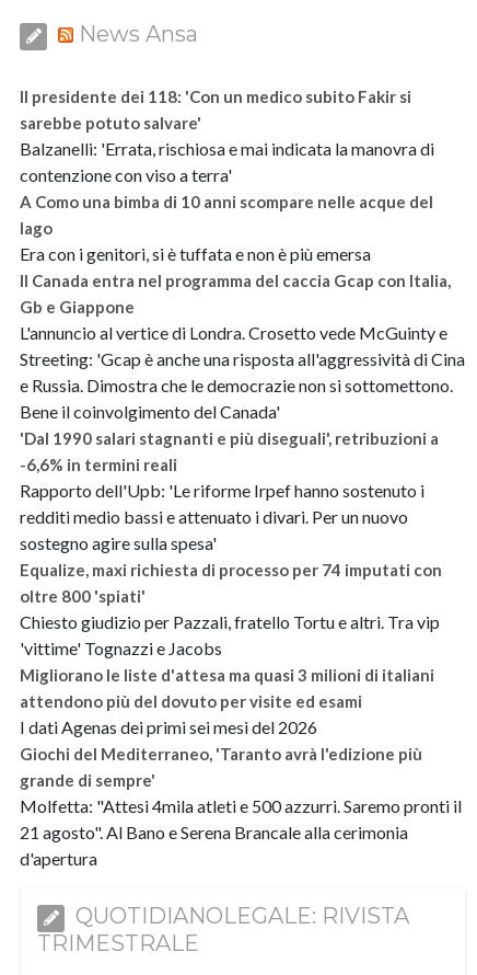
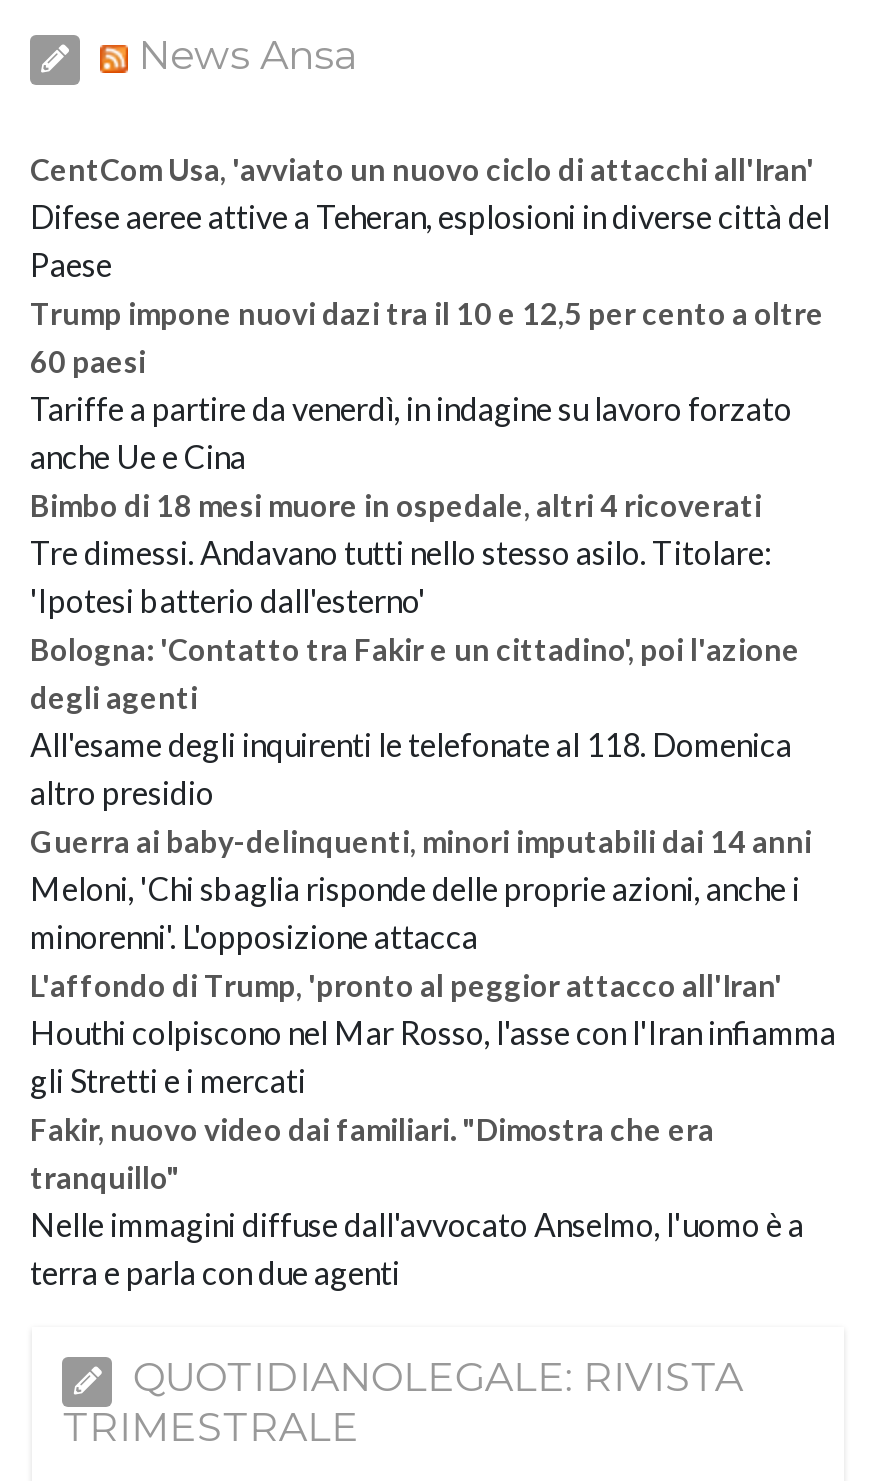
- Il presidente dei 118: 'Con un medico subito Fakir si
- sarebbe potuto salvare'
- Balzanelli: 'Errata, rischiosa e mai indicata la manovra di
- contenzione con viso a terra'
- A Como una bimba di 10 anni scompare nelle acque del
- lago
- Era con i genitori, si è tuffata e non è più emersa
- Il Canada entra nel programma del caccia Gcap con Italia,
- Gb e Giappone
- L'annuncio al vertice di Londra. Crosetto vede McGuinty e
- Streeting: 'Gcap è anche una risposta all'aggressività di Cina
- e Russia. Dimostra che le democrazie non si sottomettono.
- Bene il coinvolgimento del Canada'
- 'Dal 1990 salari stagnanti e più diseguali', retribuzioni a
- -6,6% in termini reali
- Rapporto dell'Upb: 'Le riforme Irpef hanno sostenuto i
- redditi medio bassi e attenuato i divari. Per un nuovo
- sostegno agire sulla spesa'
- Equalize, maxi richiesta di processo per 74 imputati con
- oltre 800 'spiati'
- Chiesto giudizio per Pazzali, fratello Tortu e altri. Tra vip
- 'vittime' Tognazzi e Jacobs
- Migliorano le liste d'attesa ma quasi 3 milioni di italiani
- attendono più del dovuto per visite ed esami
- I dati Agenas dei primi sei mesi del 2026
- Giochi del Mediterraneo, 'Taranto avrà l'edizione più
- grande di sempre'
- Molfetta: "Attesi 4mila atleti e 500 azzurri. Saremo pronti il
- 21 agosto". Al Bano e Serena Brancale alla cerimonia
- d'apertura
+ CentCom Usa, 'avviato un nuovo ciclo di attacchi all'Iran'
+ Difese aeree attive a Teheran, esplosioni in diverse città del
+ Paese
+ Trump impone nuovi dazi tra il 10 e 12,5 per cento a oltre
+ 60 paesi
+ Tariffe a partire da venerdì, in indagine su lavoro forzato
+ anche Ue e Cina
+ Bimbo di 18 mesi muore in ospedale, altri 4 ricoverati
+ Tre dimessi. Andavano tutti nello stesso asilo. Titolare:
+ 'Ipotesi batterio dall'esterno'
+ Bologna: 'Contatto tra Fakir e un cittadino', poi l'azione
+ degli agenti
+ All'esame degli inquirenti le telefonate al 118. Domenica
+ altro presidio
+ Guerra ai baby-delinquenti, minori imputabili dai 14 anni
+ Meloni, 'Chi sbaglia risponde delle proprie azioni, anche i
+ minorenni'. L'opposizione attacca
+ L'affondo di Trump, 'pronto al peggior attacco all'Iran'
+ Houthi colpiscono nel Mar Rosso, l'asse con l'Iran infiamma
+ gli Stretti e i mercati
+ Fakir, nuovo video dai familiari. "Dimostra che era
+ tranquillo"
+ Nelle immagini diffuse dall'avvocato Anselmo, l'uomo è a
+ terra e parla con due agenti
